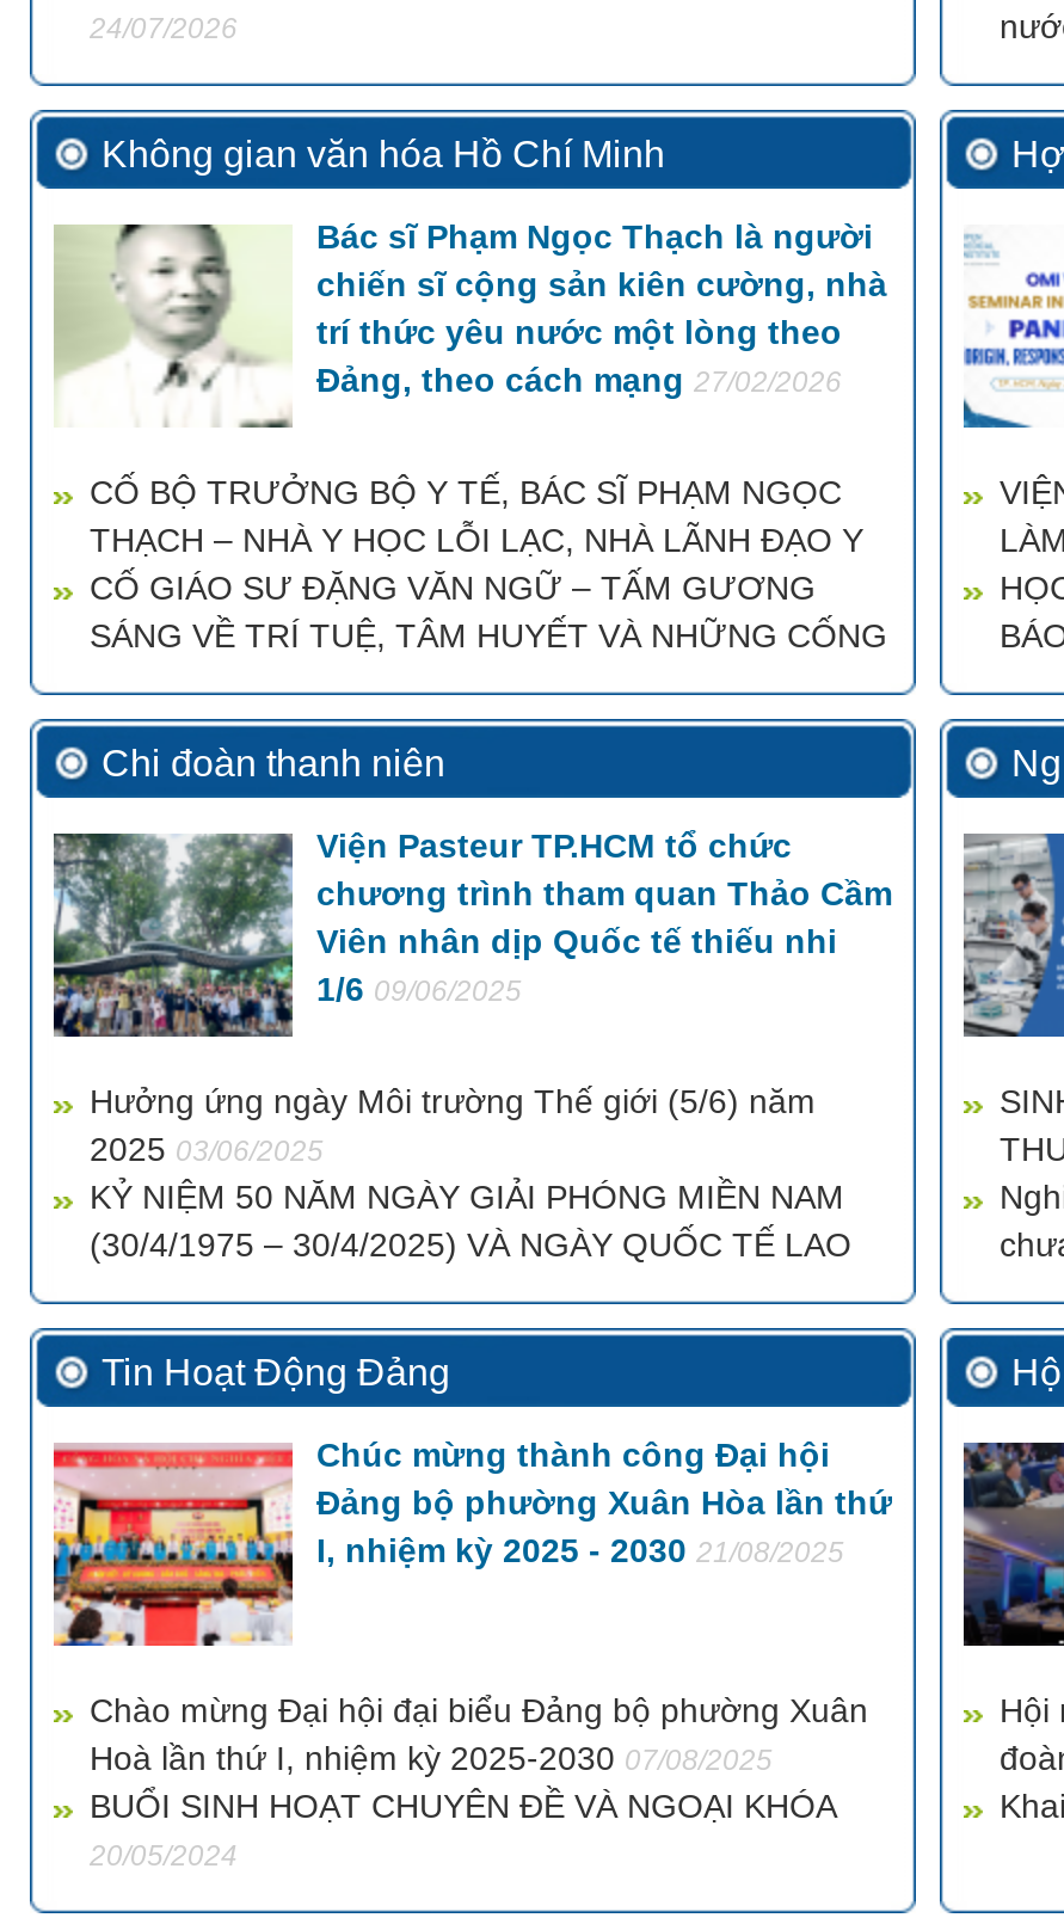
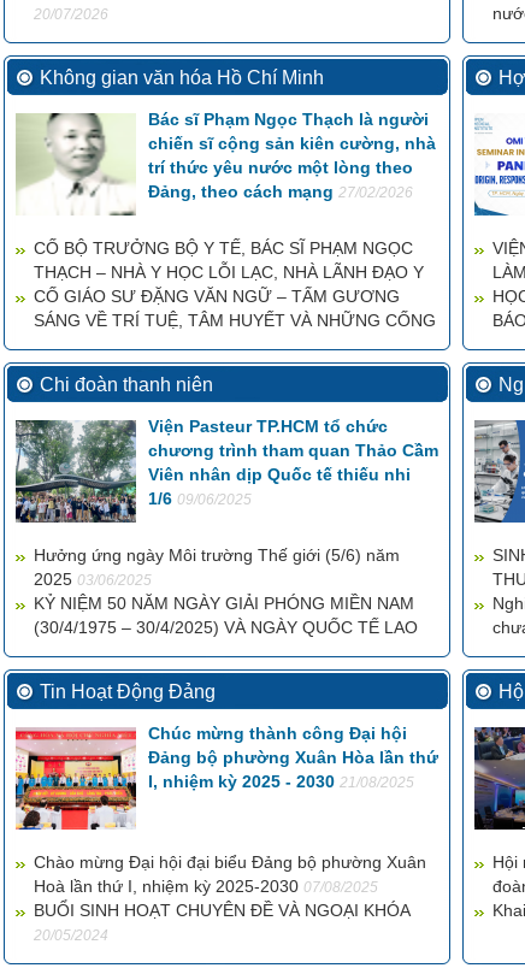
- 24/07/2026
+ 20/07/2026
